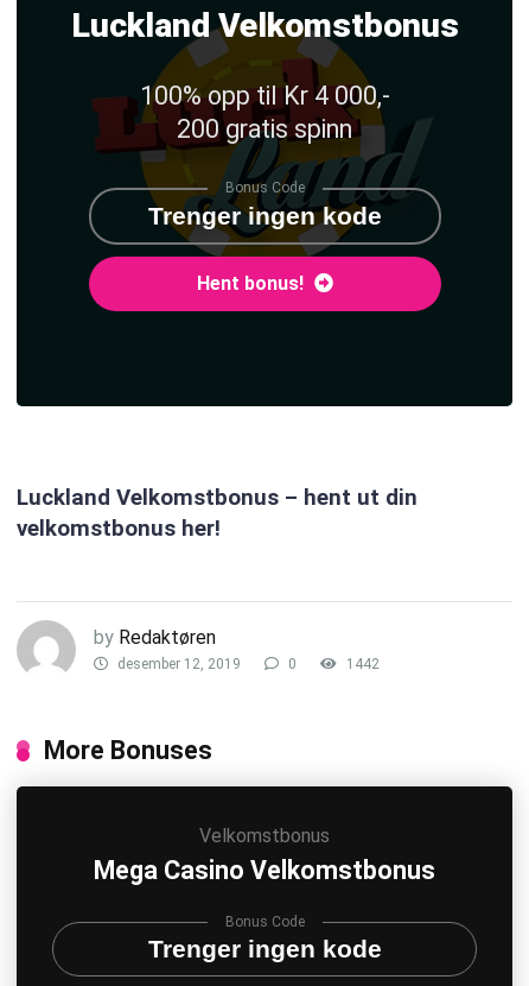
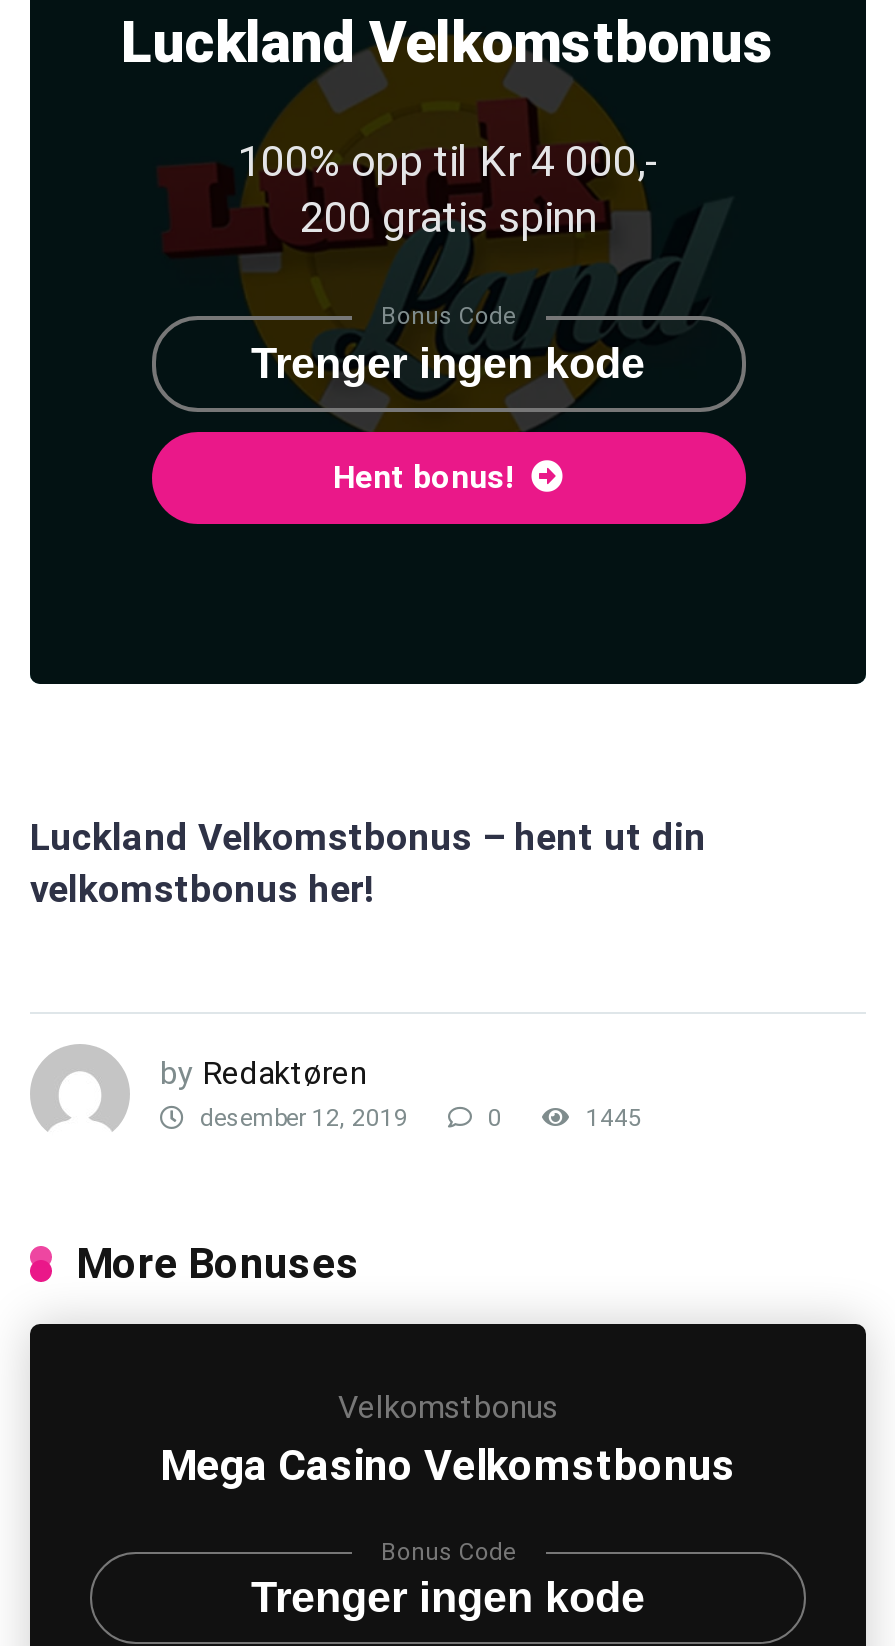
- 1442
+ 1445
